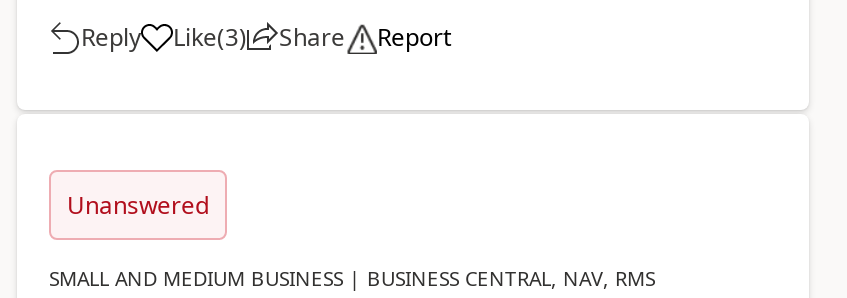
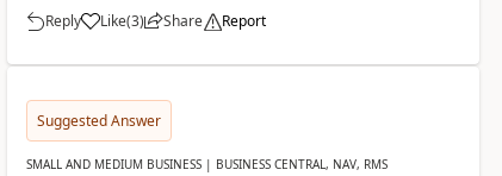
- Unanswered
+ Suggested Answer
